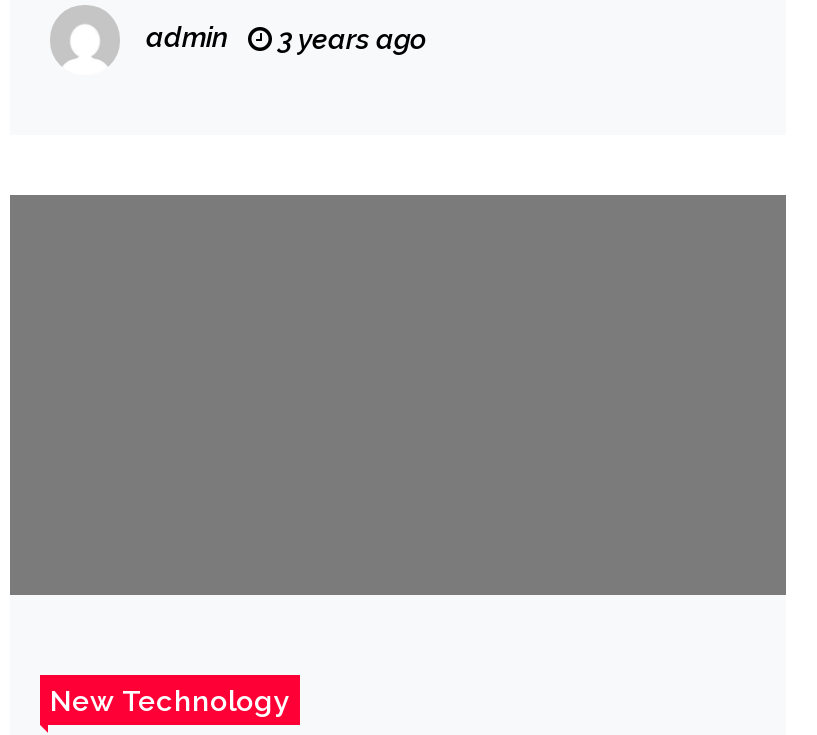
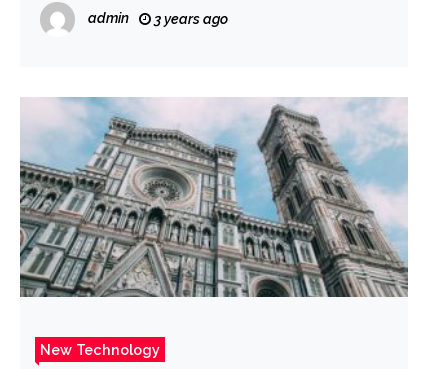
+ [image]
